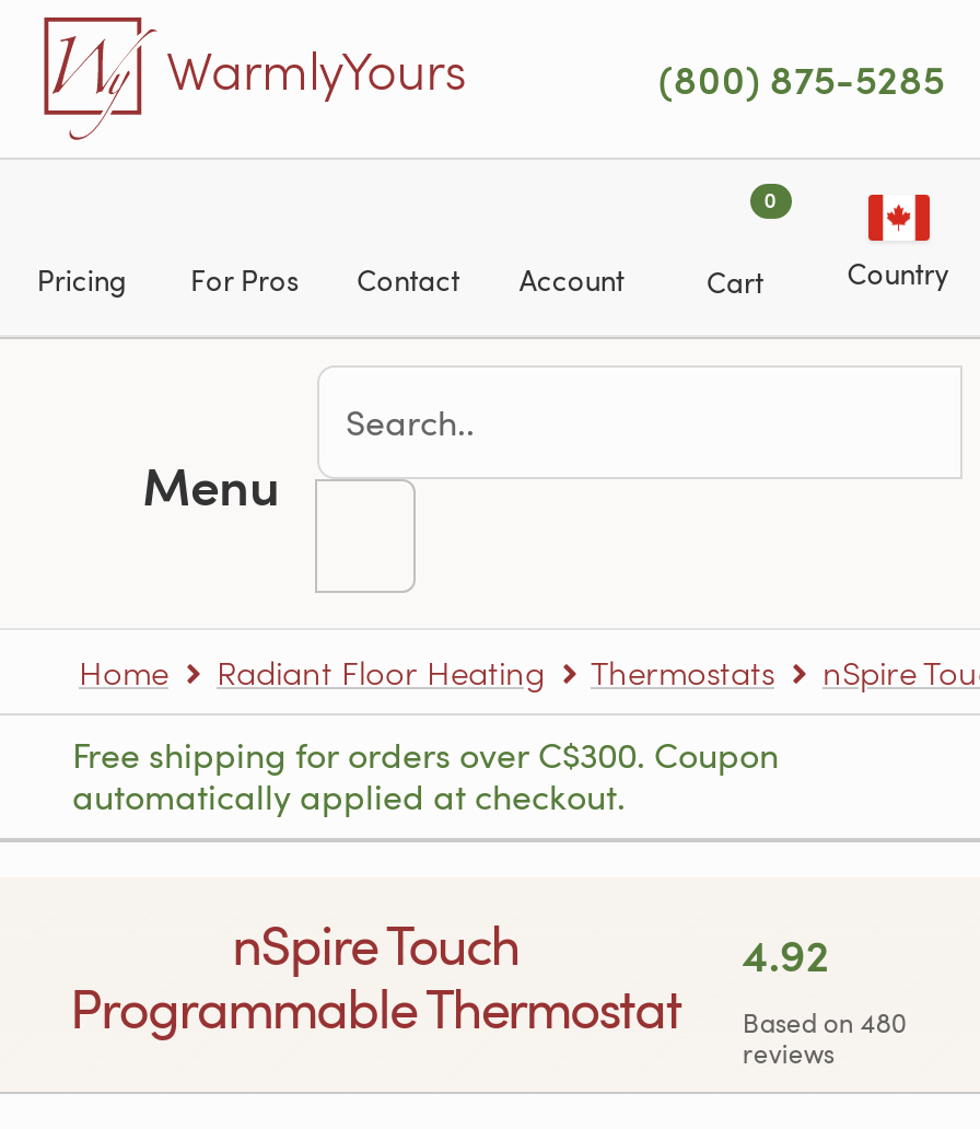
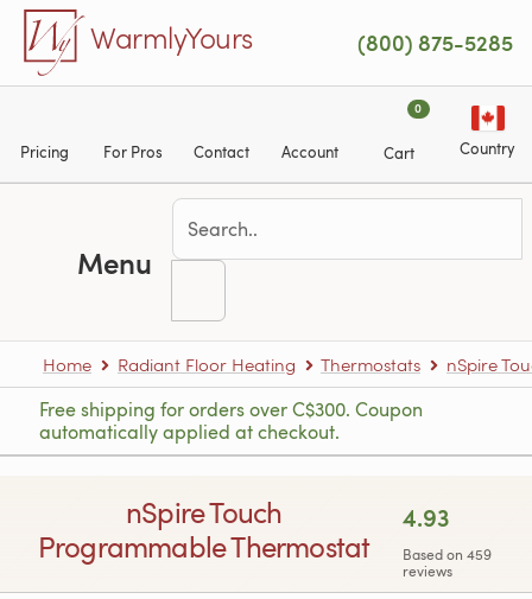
- 4.92
+ 4.93

- Programmable Thermostat Based on 480
+ Programmable Thermostat Based on 459
